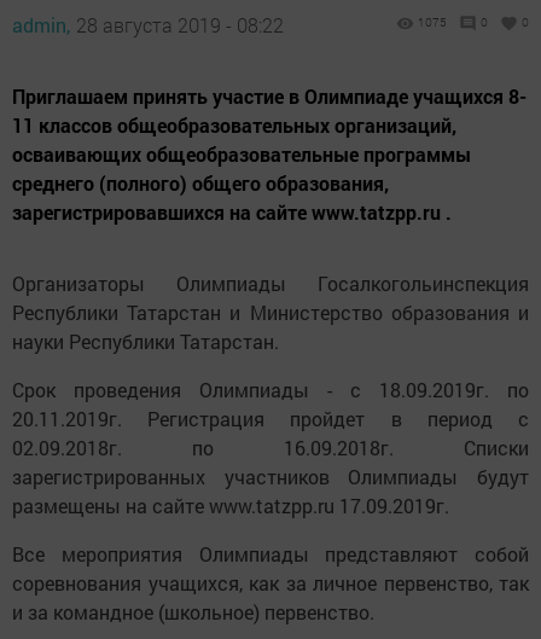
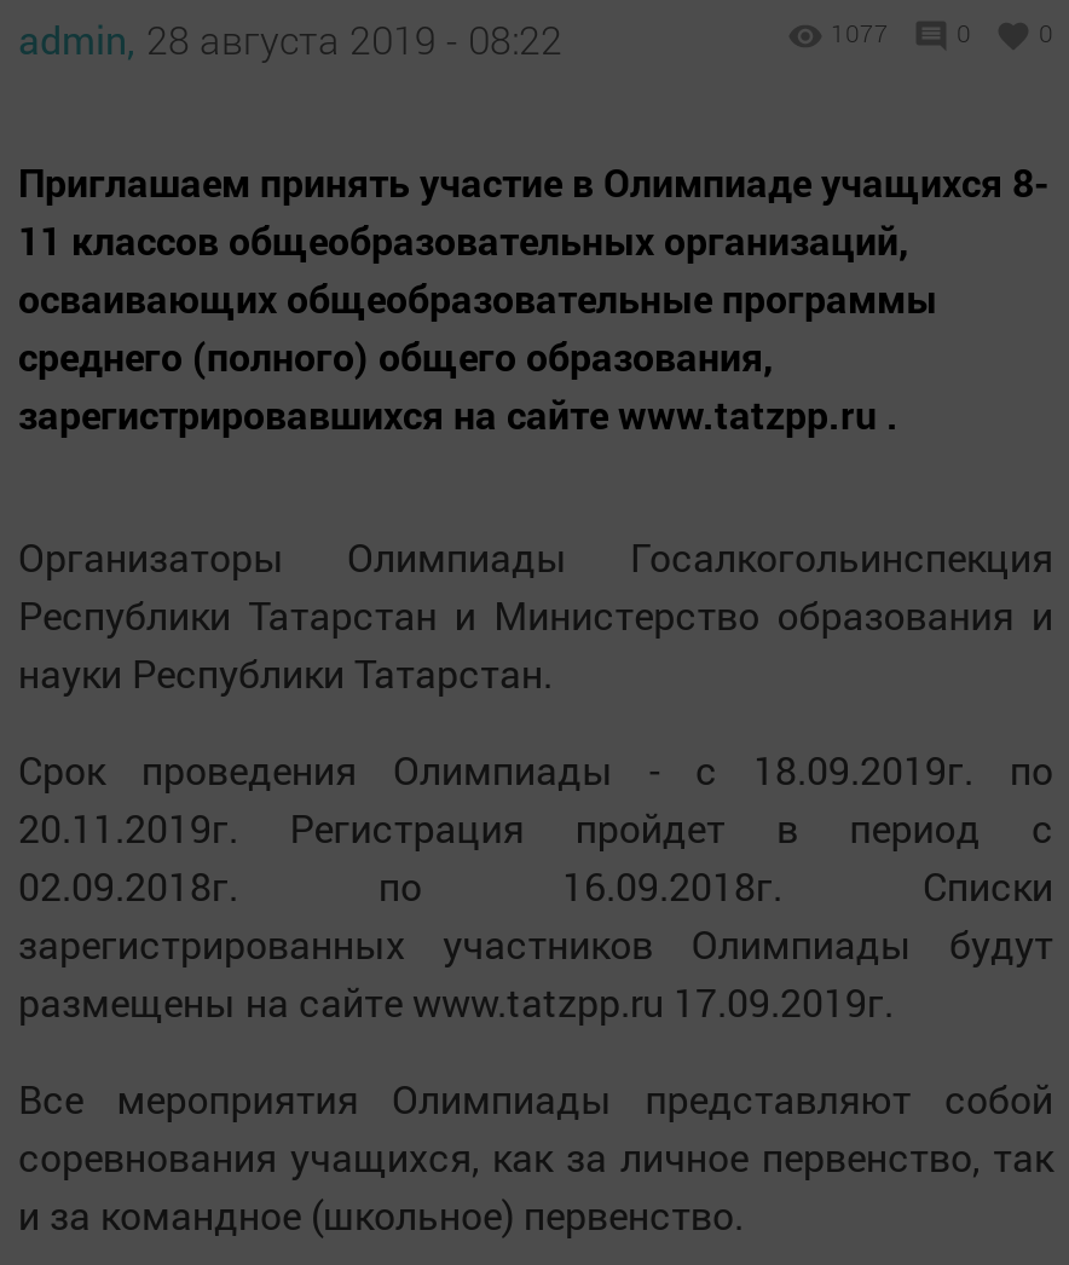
- 1075
+ 1077
